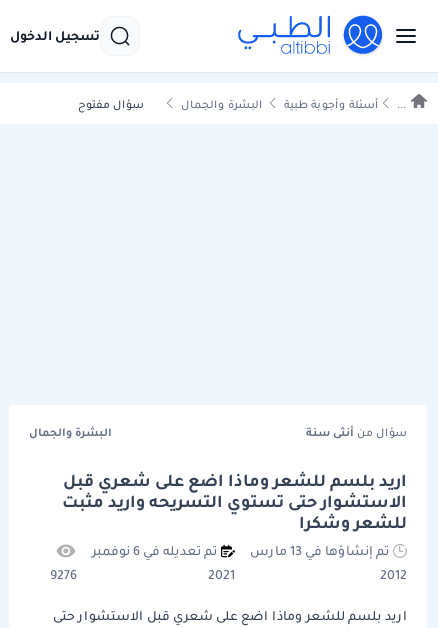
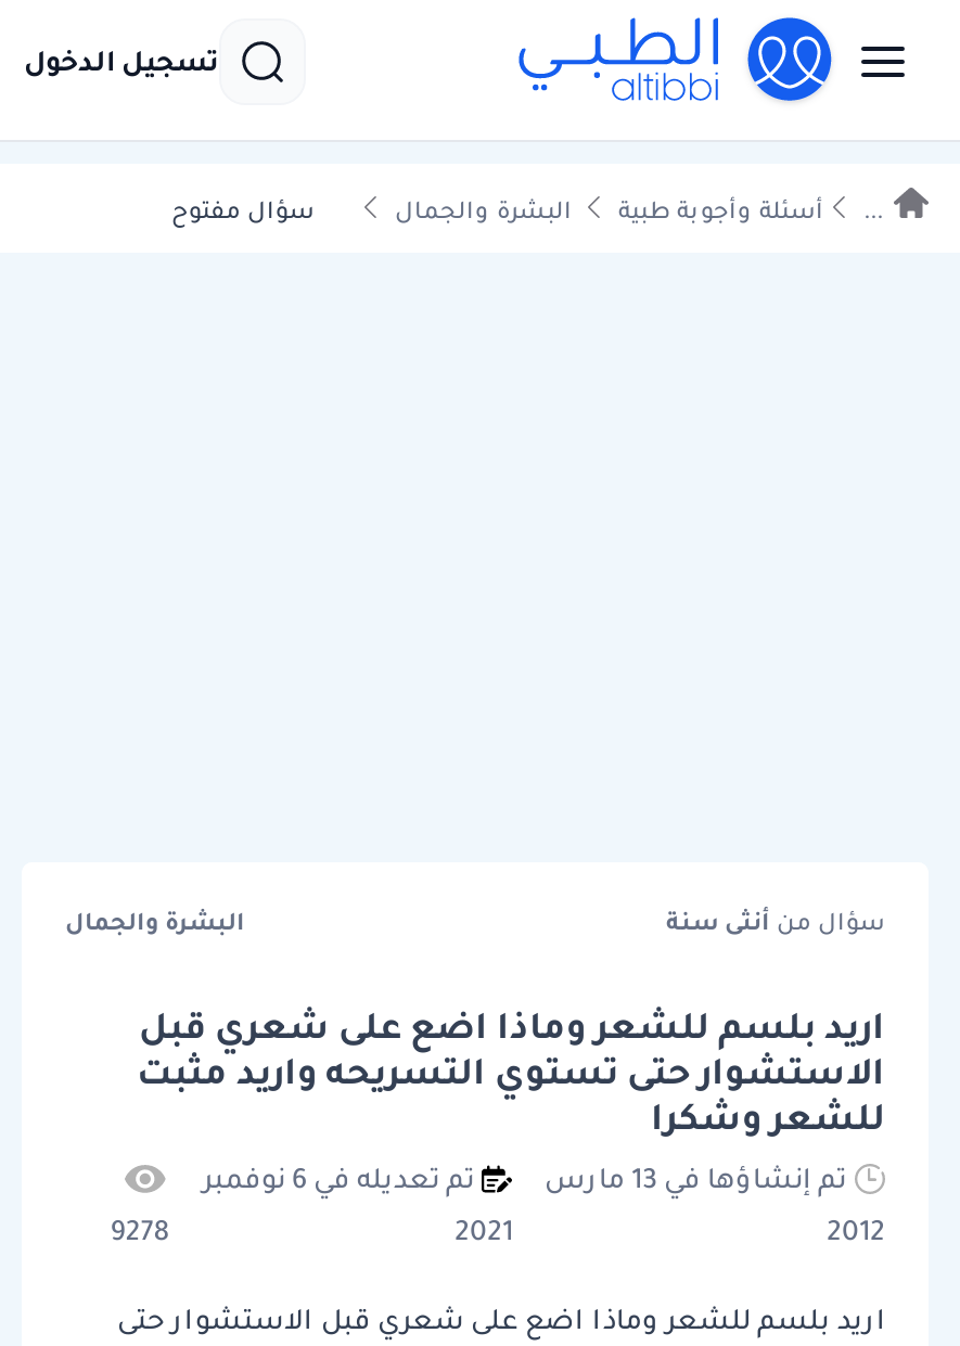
- 9276
+ 9278
